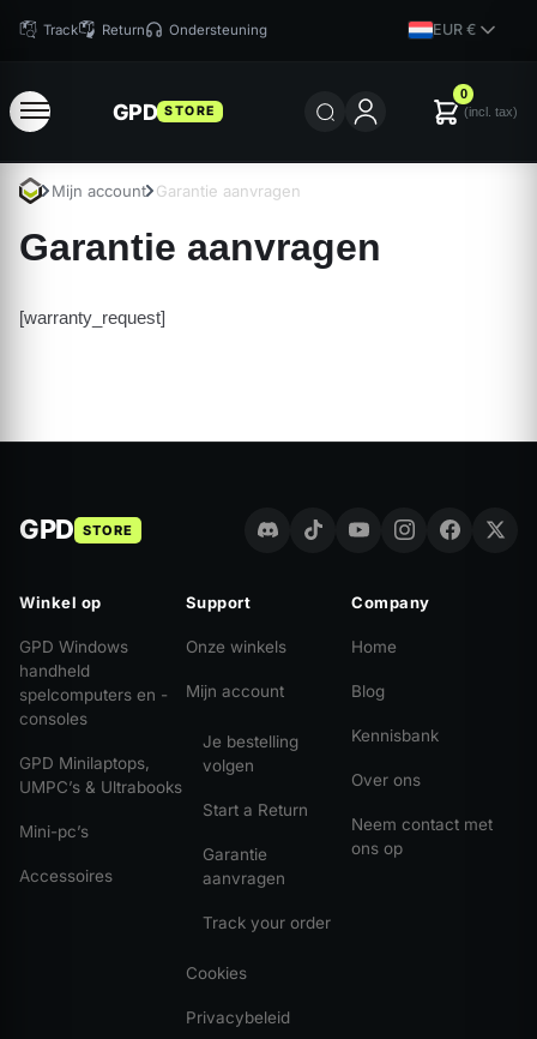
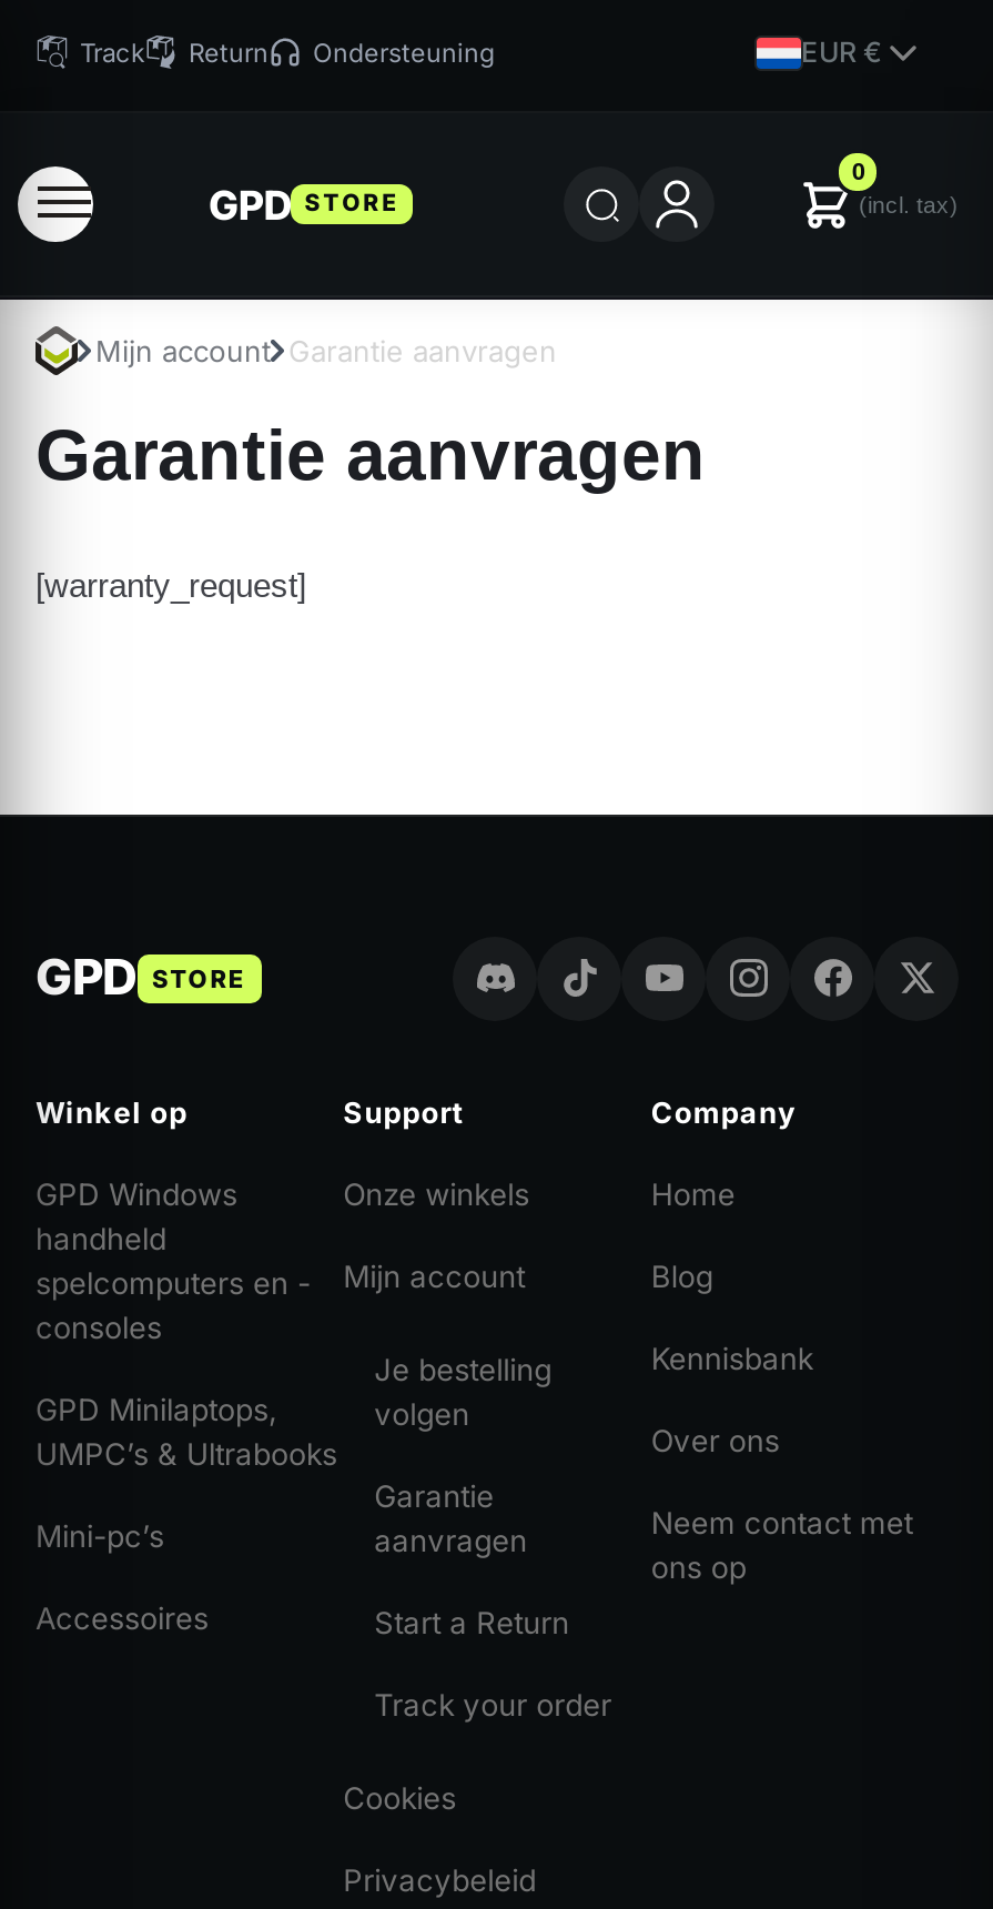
moved down: Start a Return

moved up: Garantie | aanvragen
